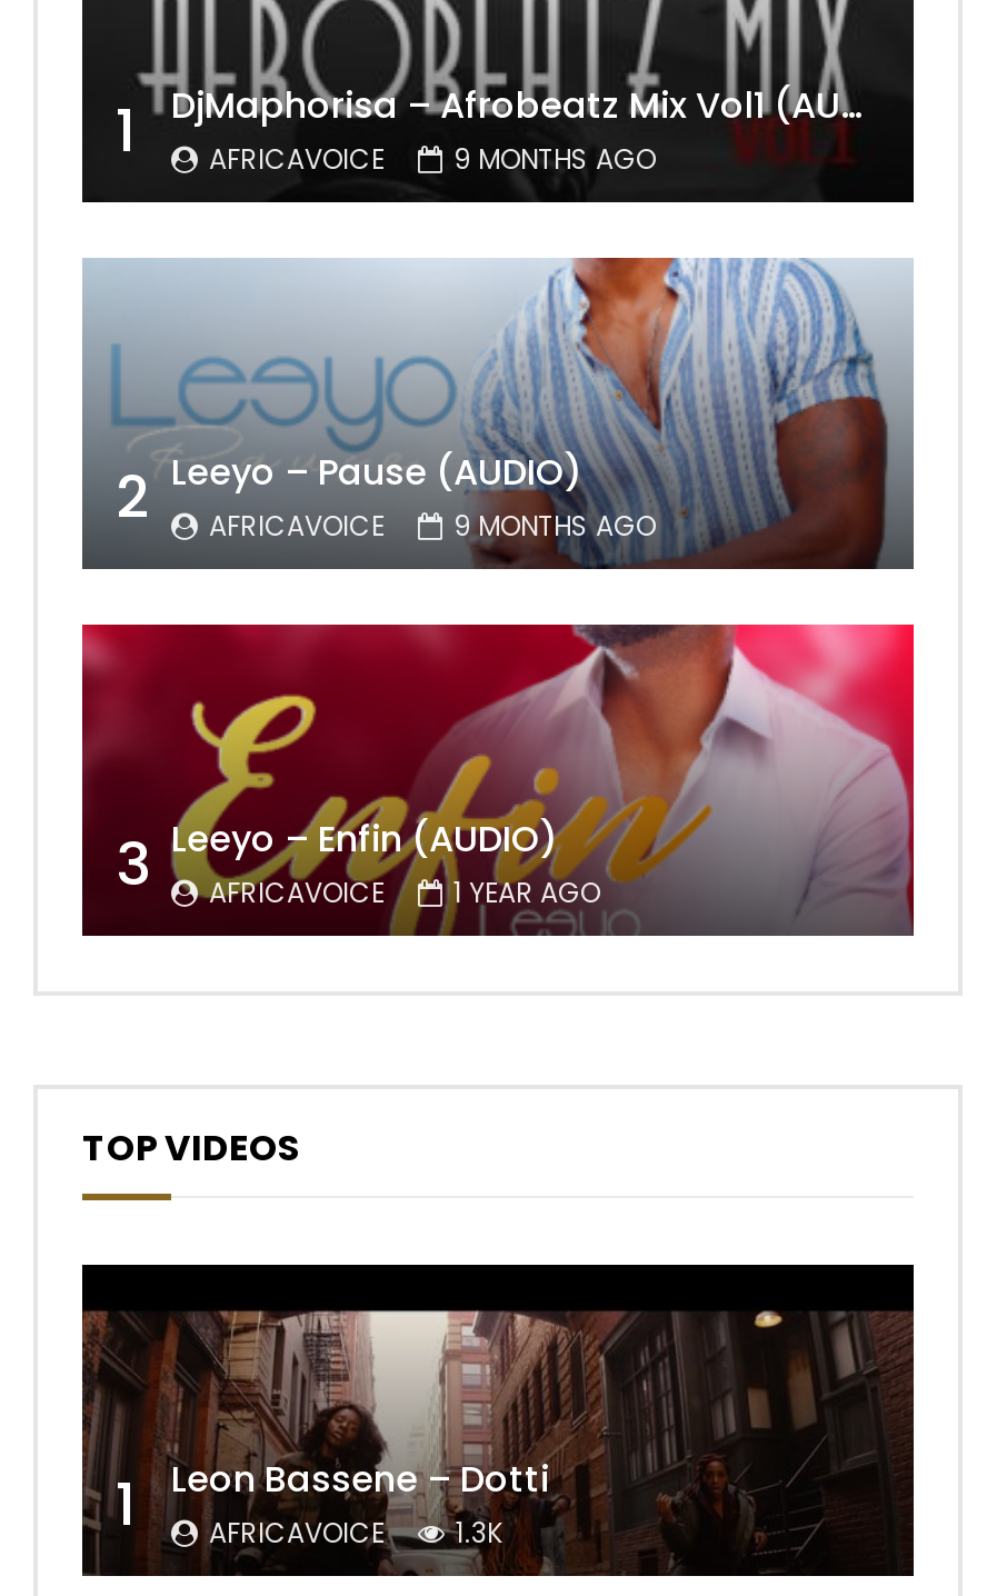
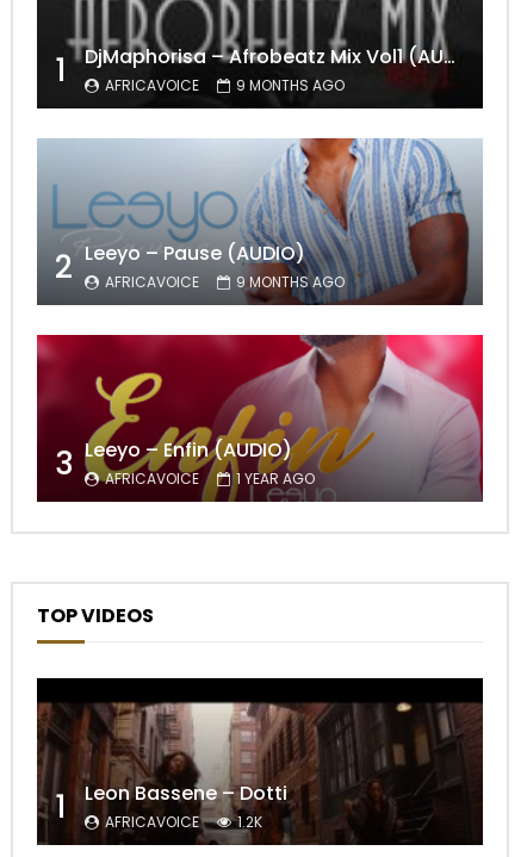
- 1 Leon Bassene – Dotti AFRICAVOICE 1.3K
+ 1 Leon Bassene – Dotti AFRICAVOICE 1.2K
